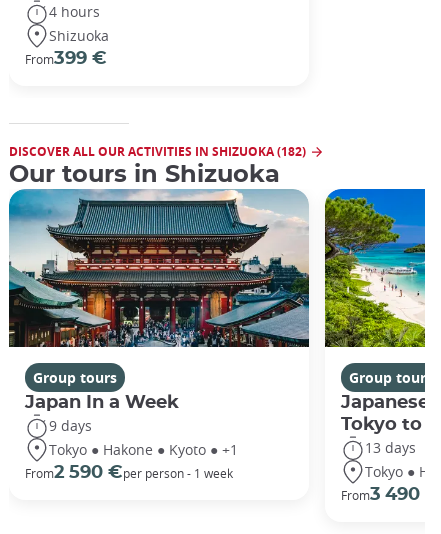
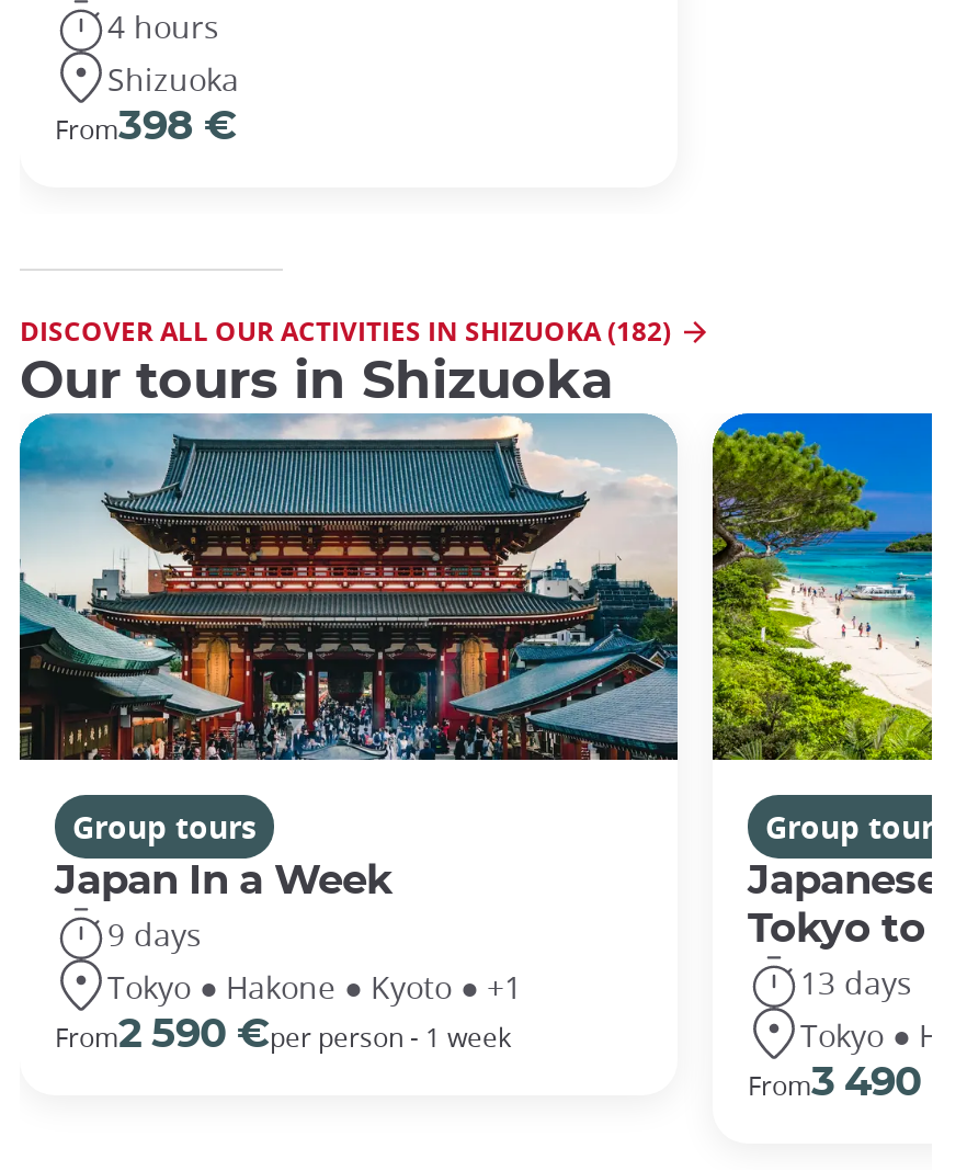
- From399 €
+ From398 €
